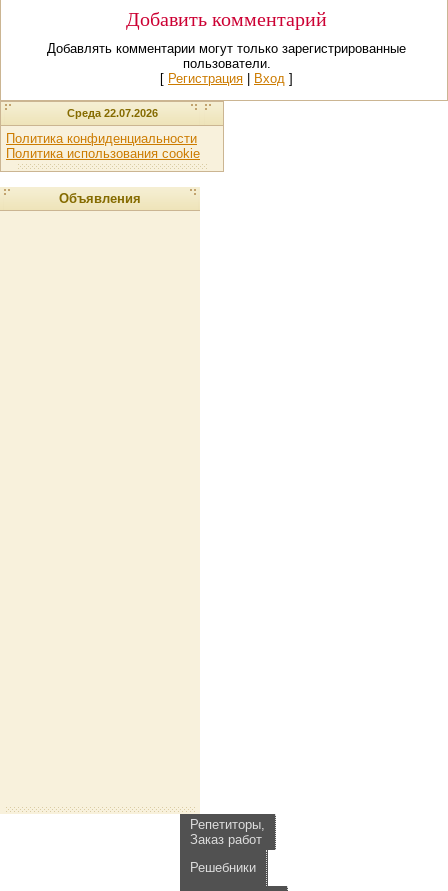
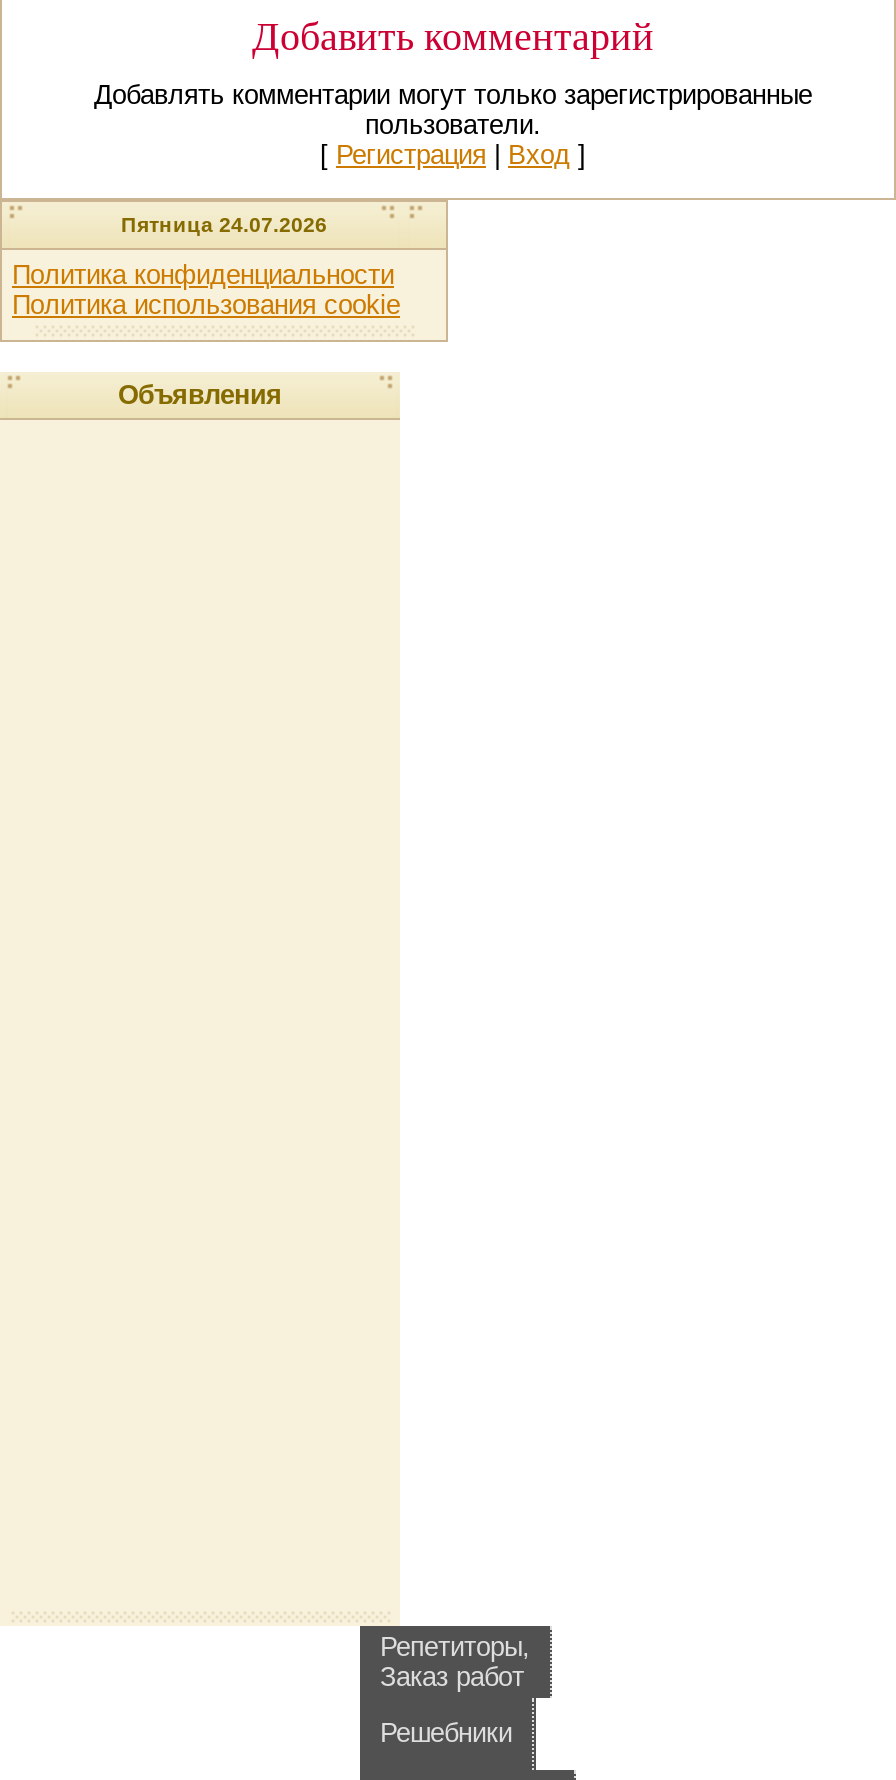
- Среда 22.07.2026
+ Пятница 24.07.2026
